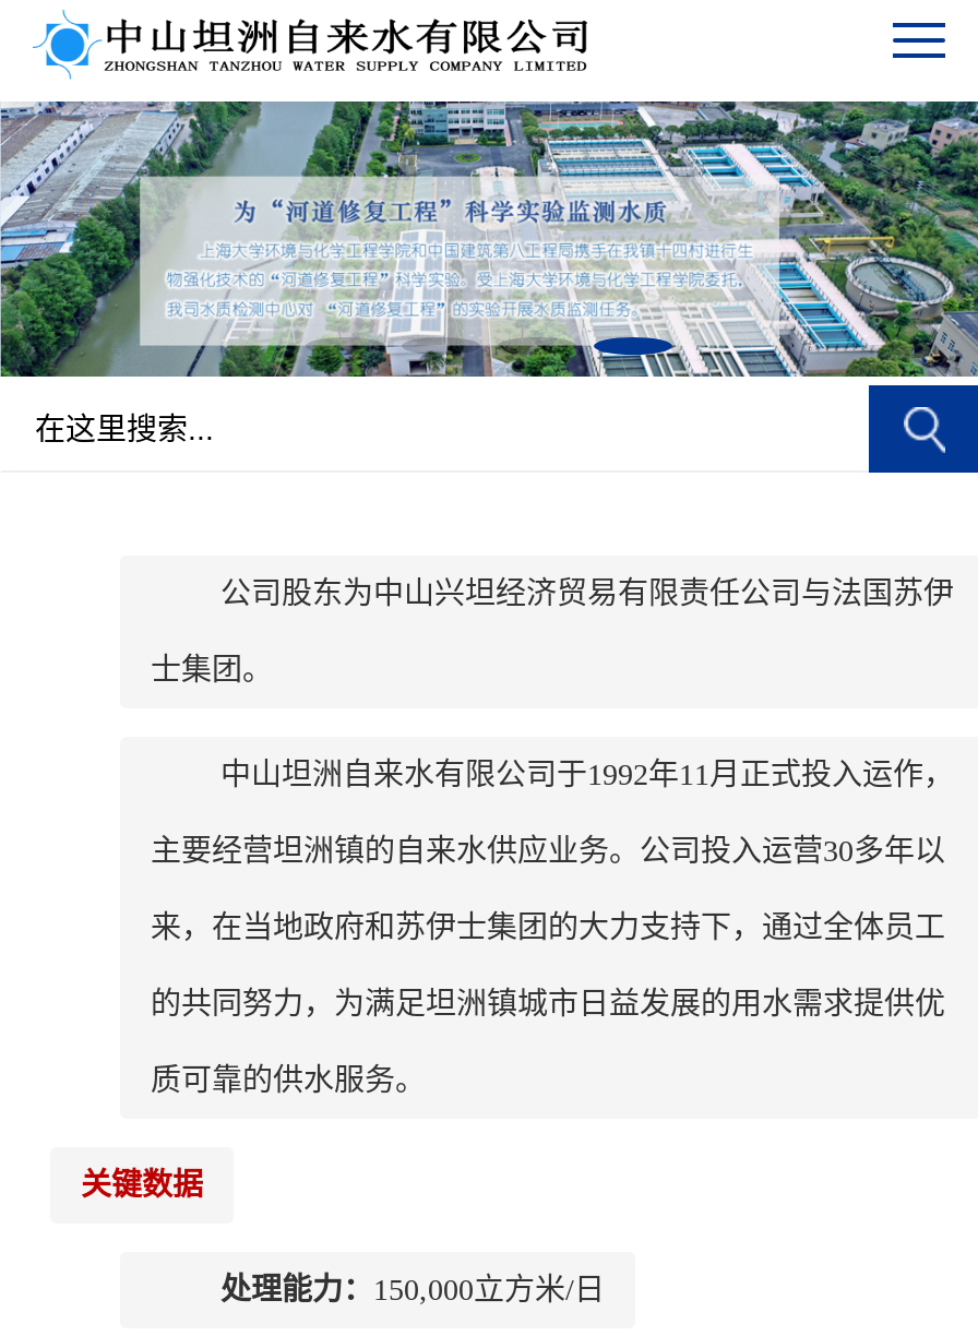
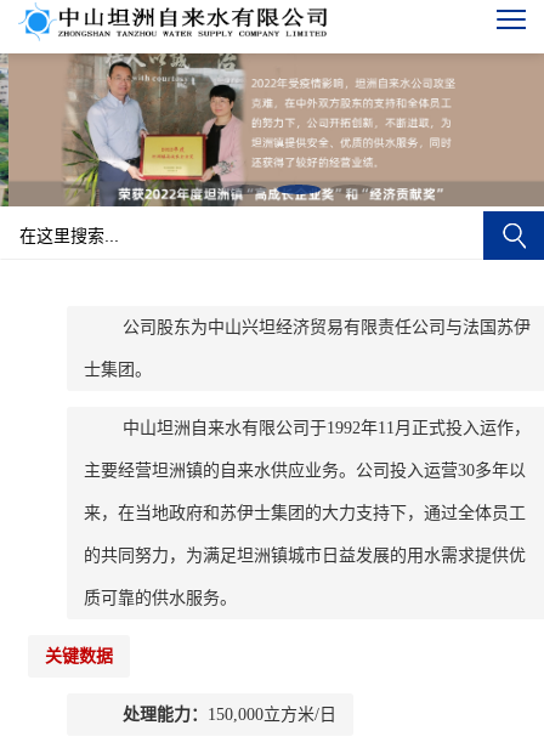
- [image]
+ [image]
